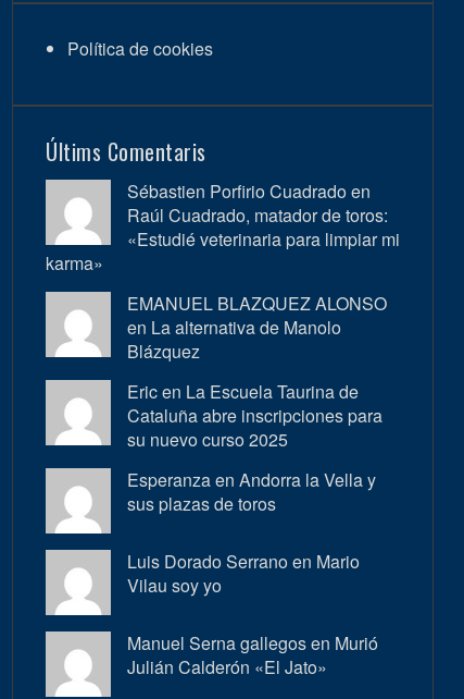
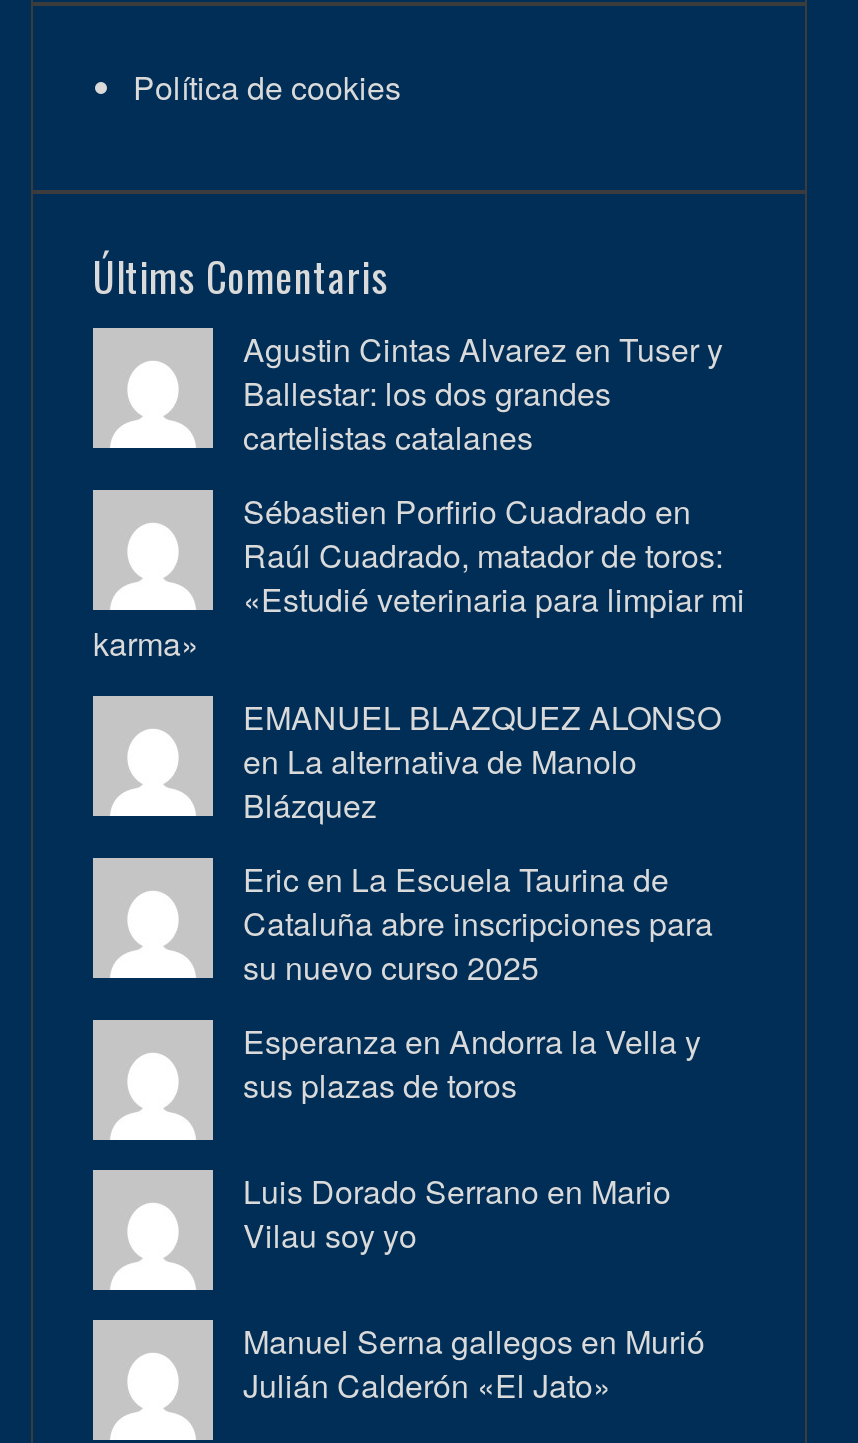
+ Agustin Cintas Alvarez en Tuser y
+ Ballestar: los dos grandes
+ cartelistas catalanes
